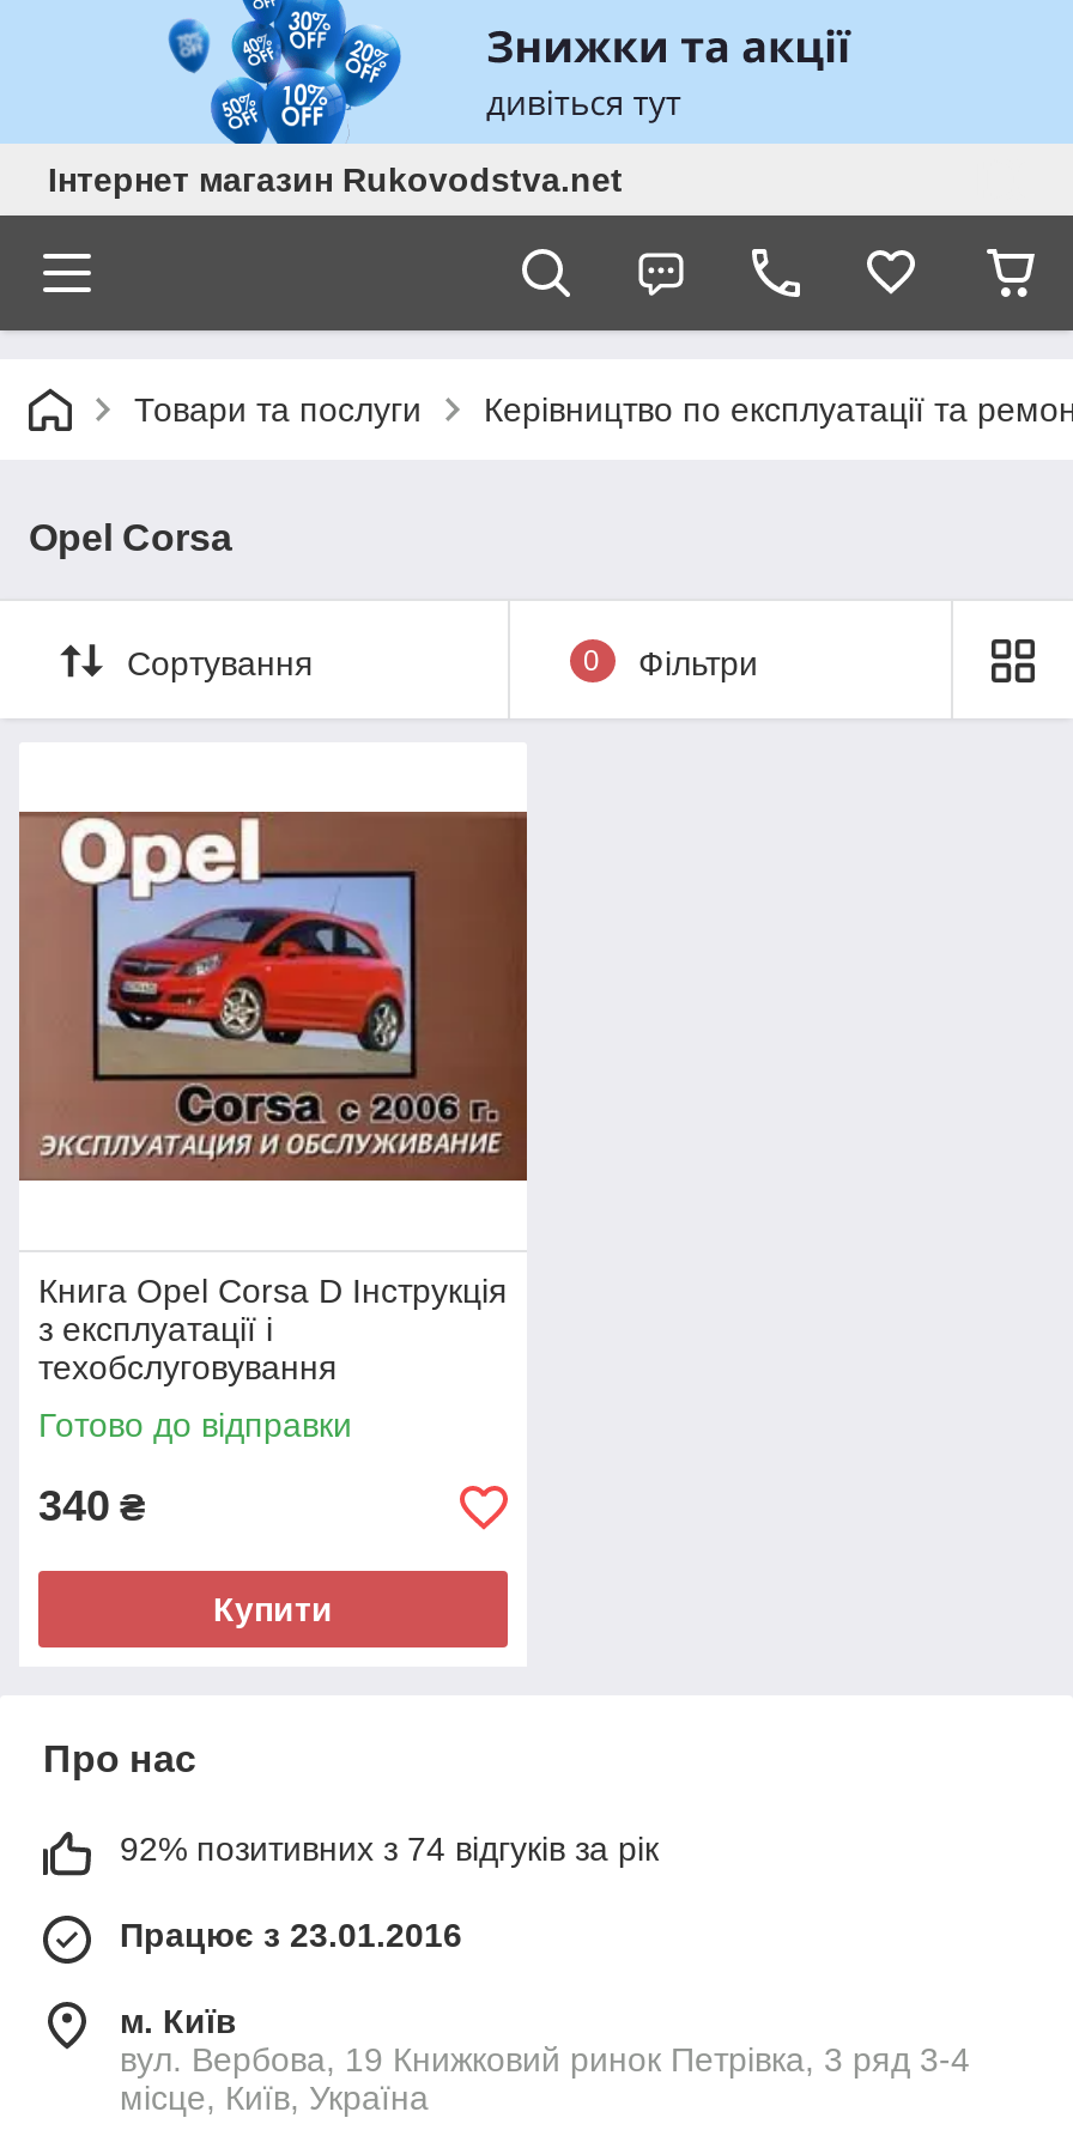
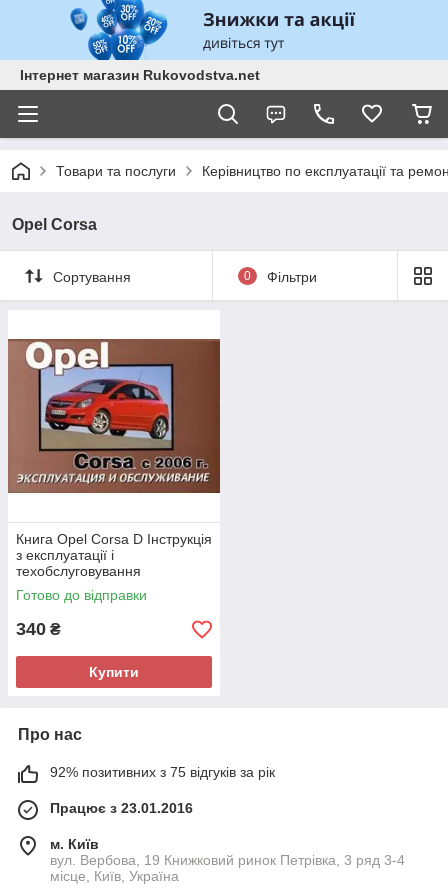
- 92% позитивних з 74 відгуків за рік
+ 92% позитивних з 75 відгуків за рік
